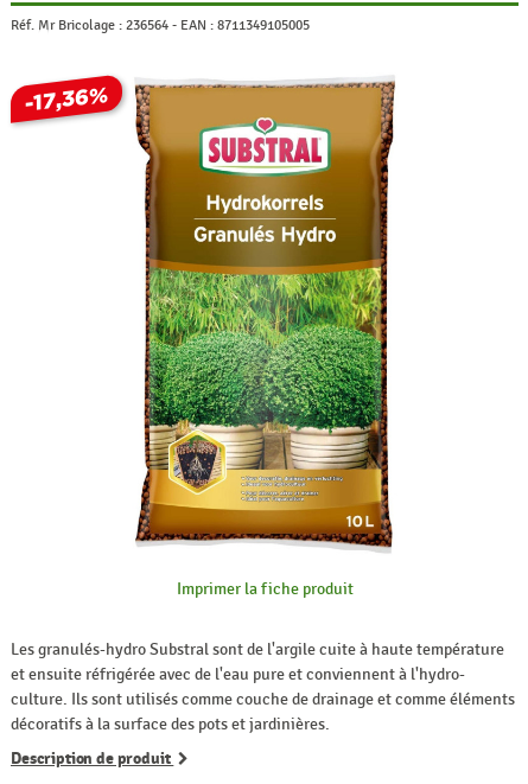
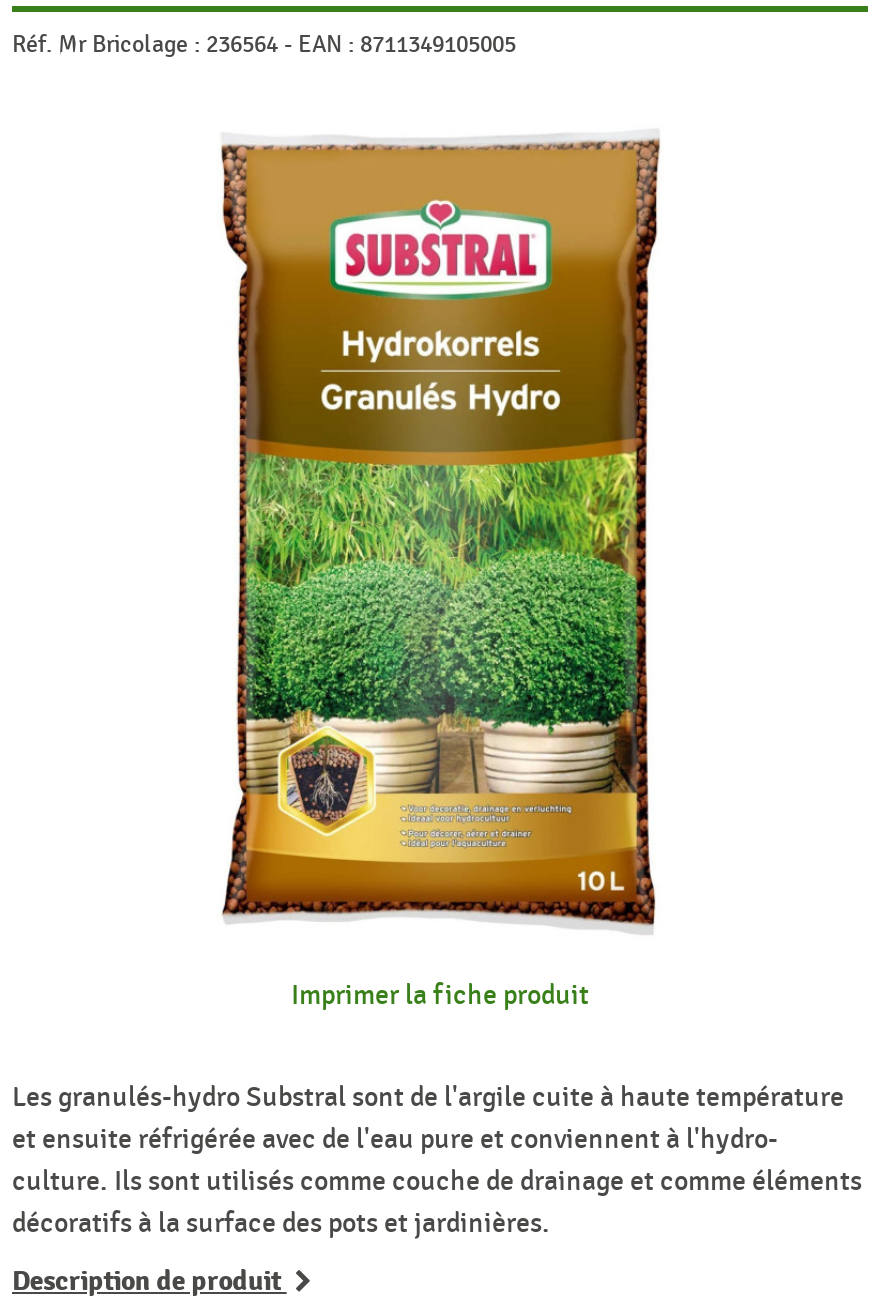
- -17,36%
